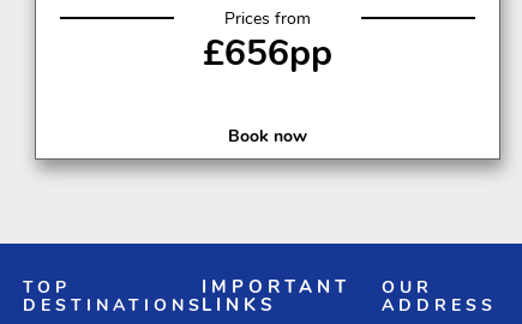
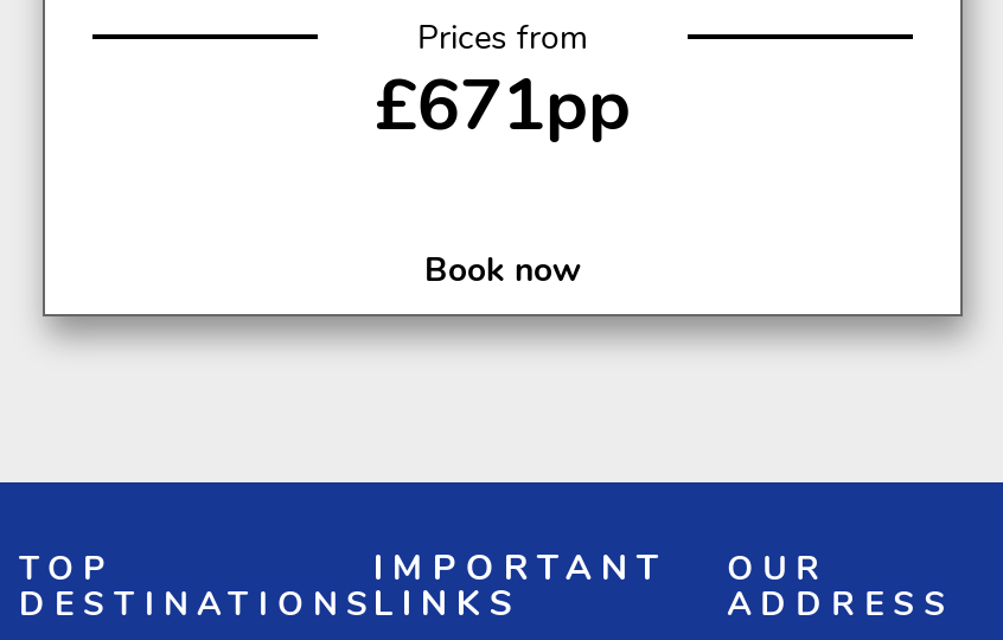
- £656pp
+ £671pp
